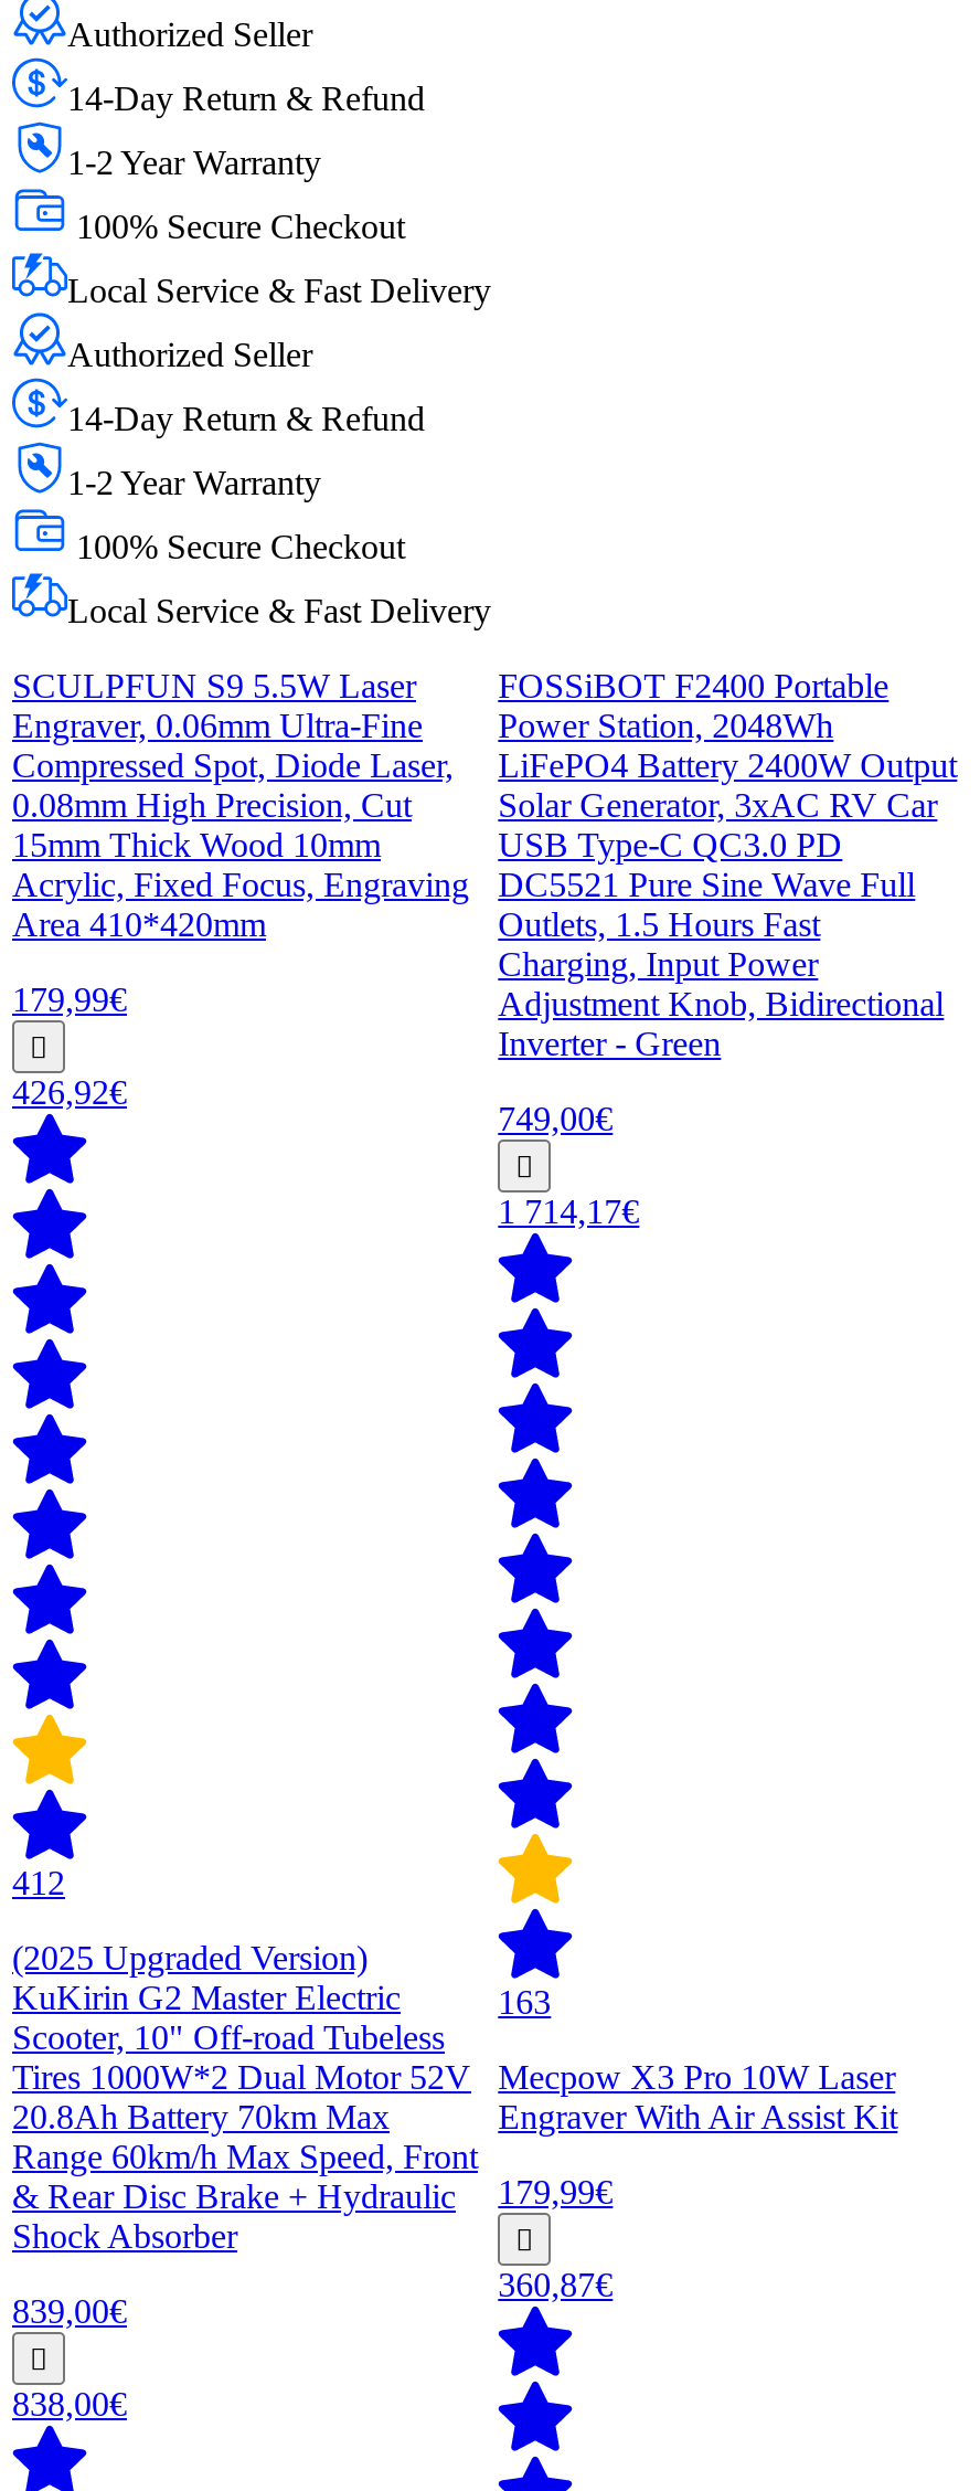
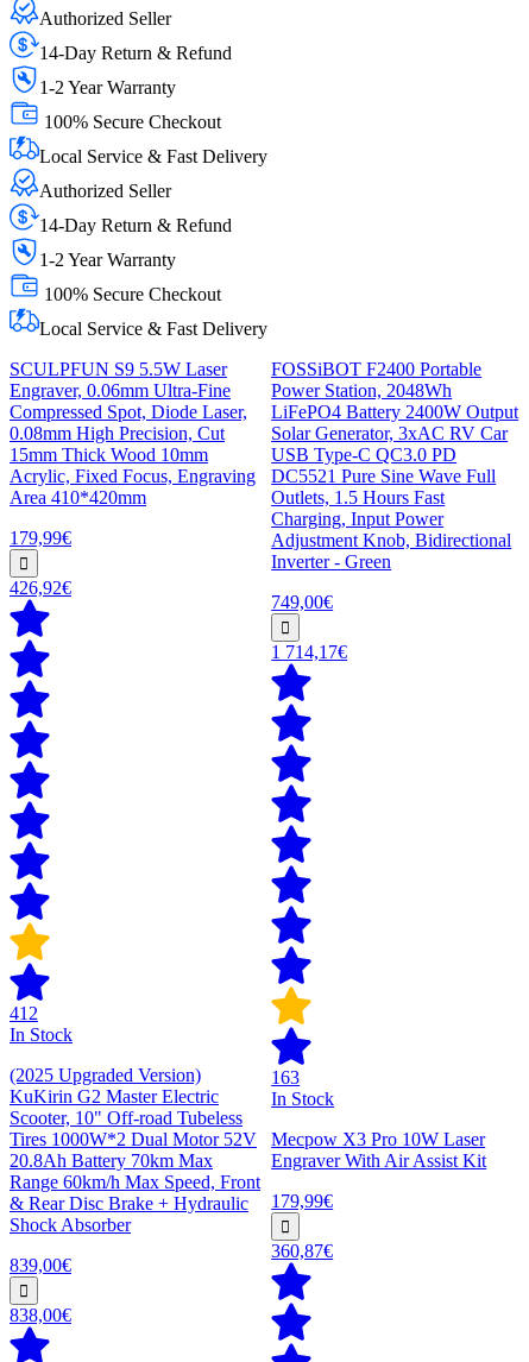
+ In Stock

+ In Stock
